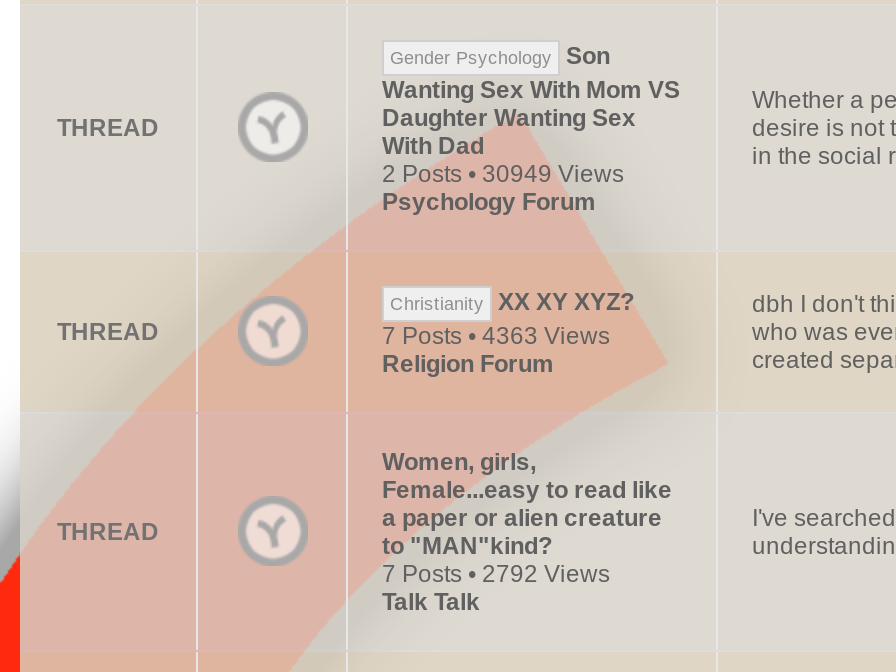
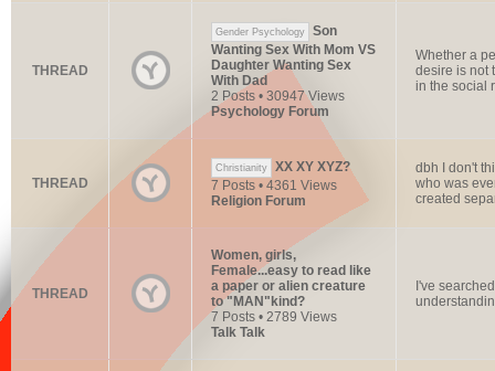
- 2 Posts • 30949 Views
+ 2 Posts • 30947 Views

- 7 Posts • 4363 Views
+ 7 Posts • 4361 Views

- 7 Posts • 2792 Views
+ 7 Posts • 2789 Views
